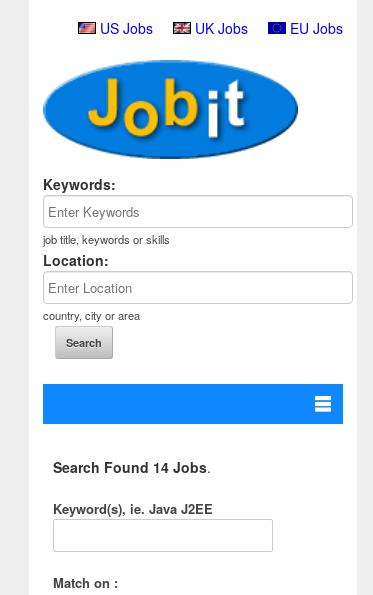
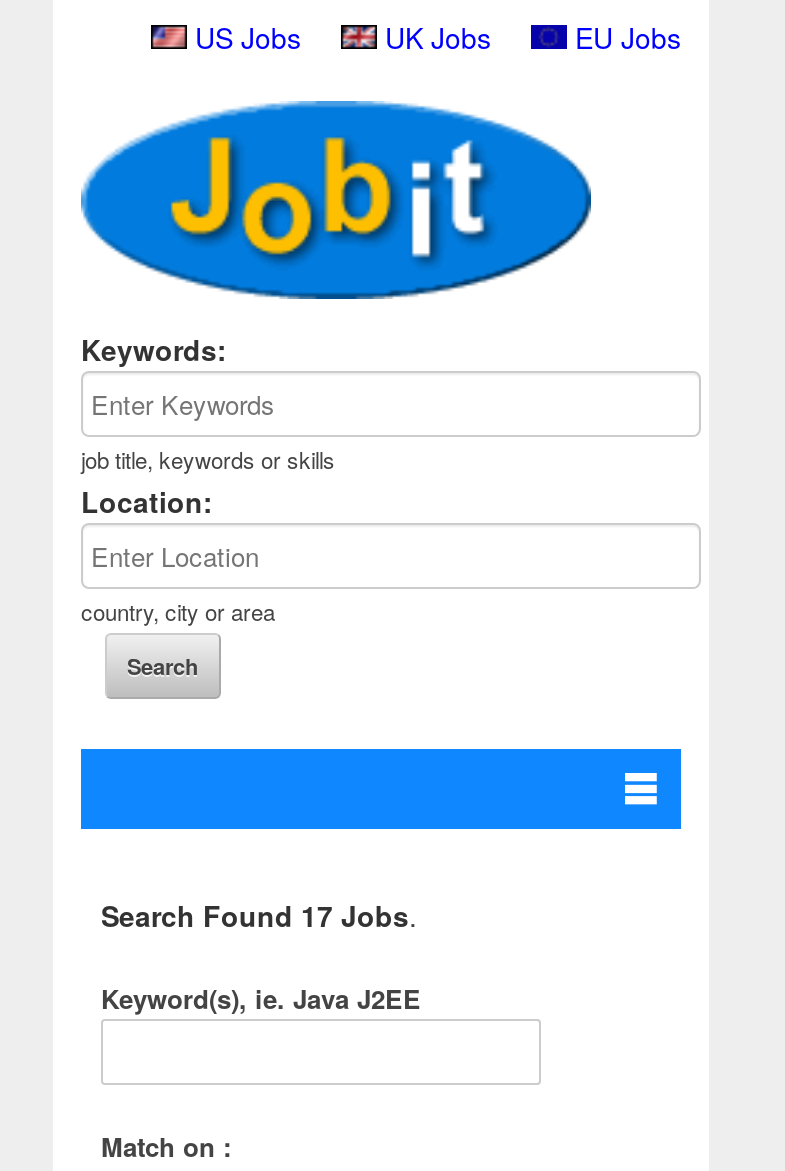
- Search Found 14 Jobs.
+ Search Found 17 Jobs.
